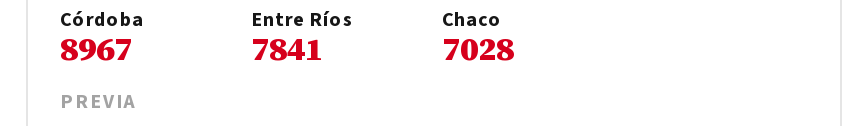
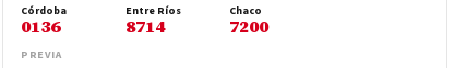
- 8967
+ 0136

- 7841
+ 8714

- 7028
+ 7200
